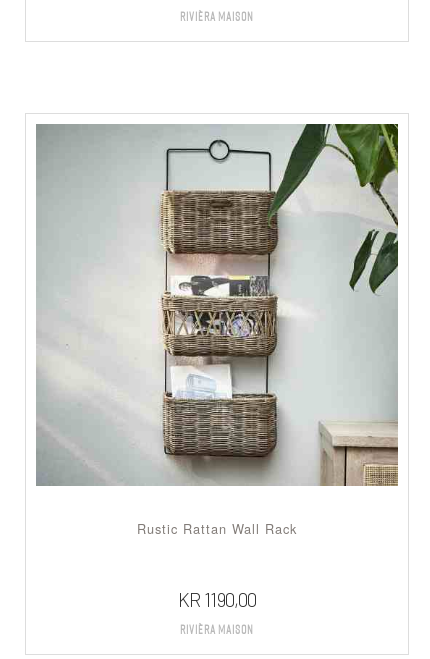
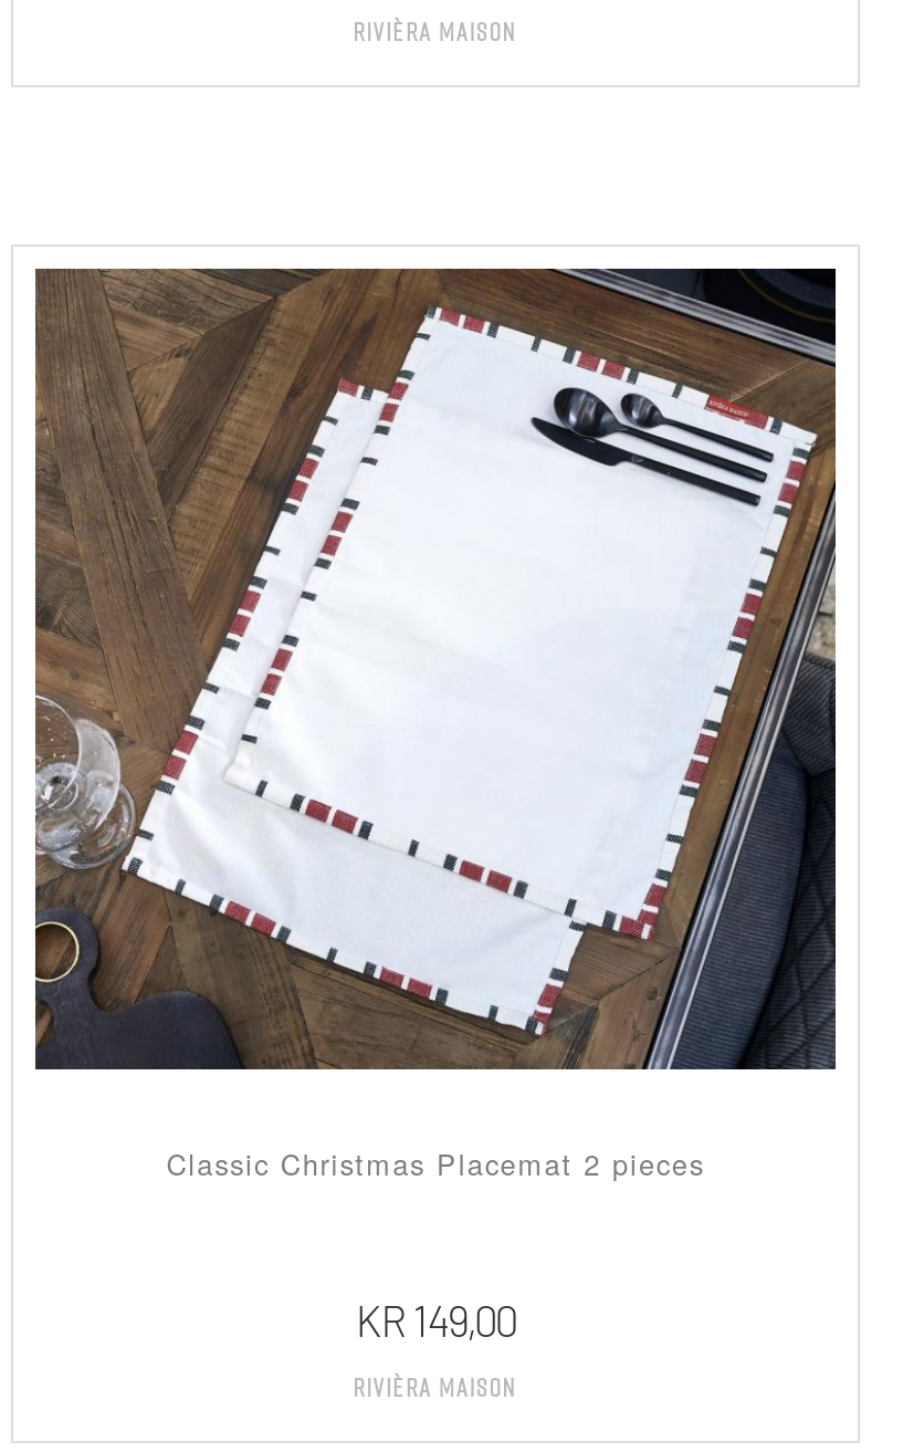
- [image]
- Rustic Rattan Wall Rack
+ [image]
+ Classic Christmas Placemat 2 pieces

- KR 1190,00
+ KR 149,00
